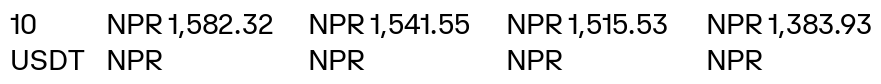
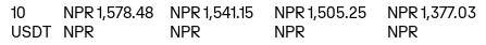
- NPR 1,582.32
+ NPR 1,578.48

- NPR 1,541.55
+ NPR 1,541.15

- NPR 1,515.53
+ NPR 1,505.25

- NPR 1,383.93
+ NPR 1,377.03
